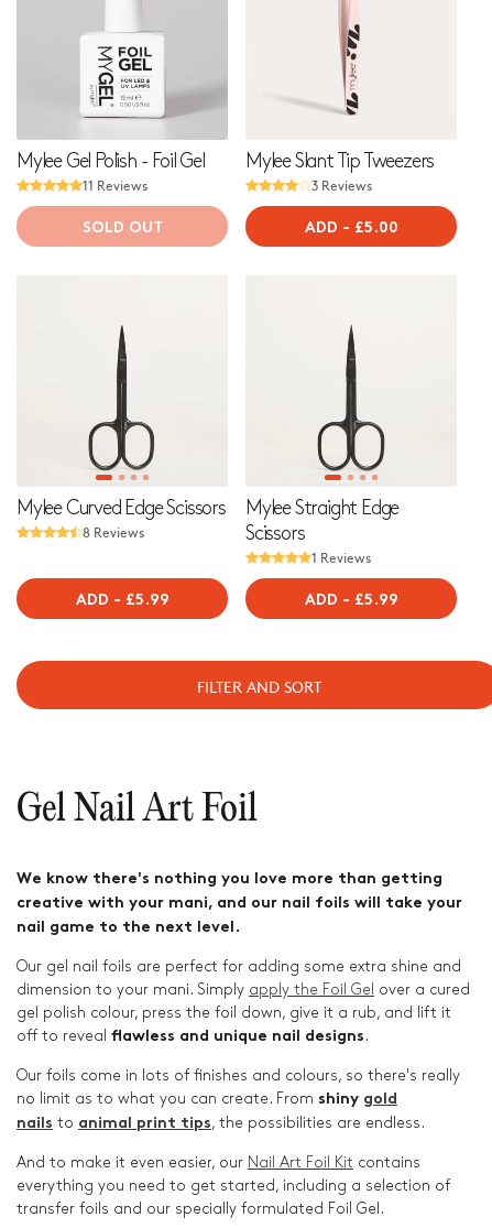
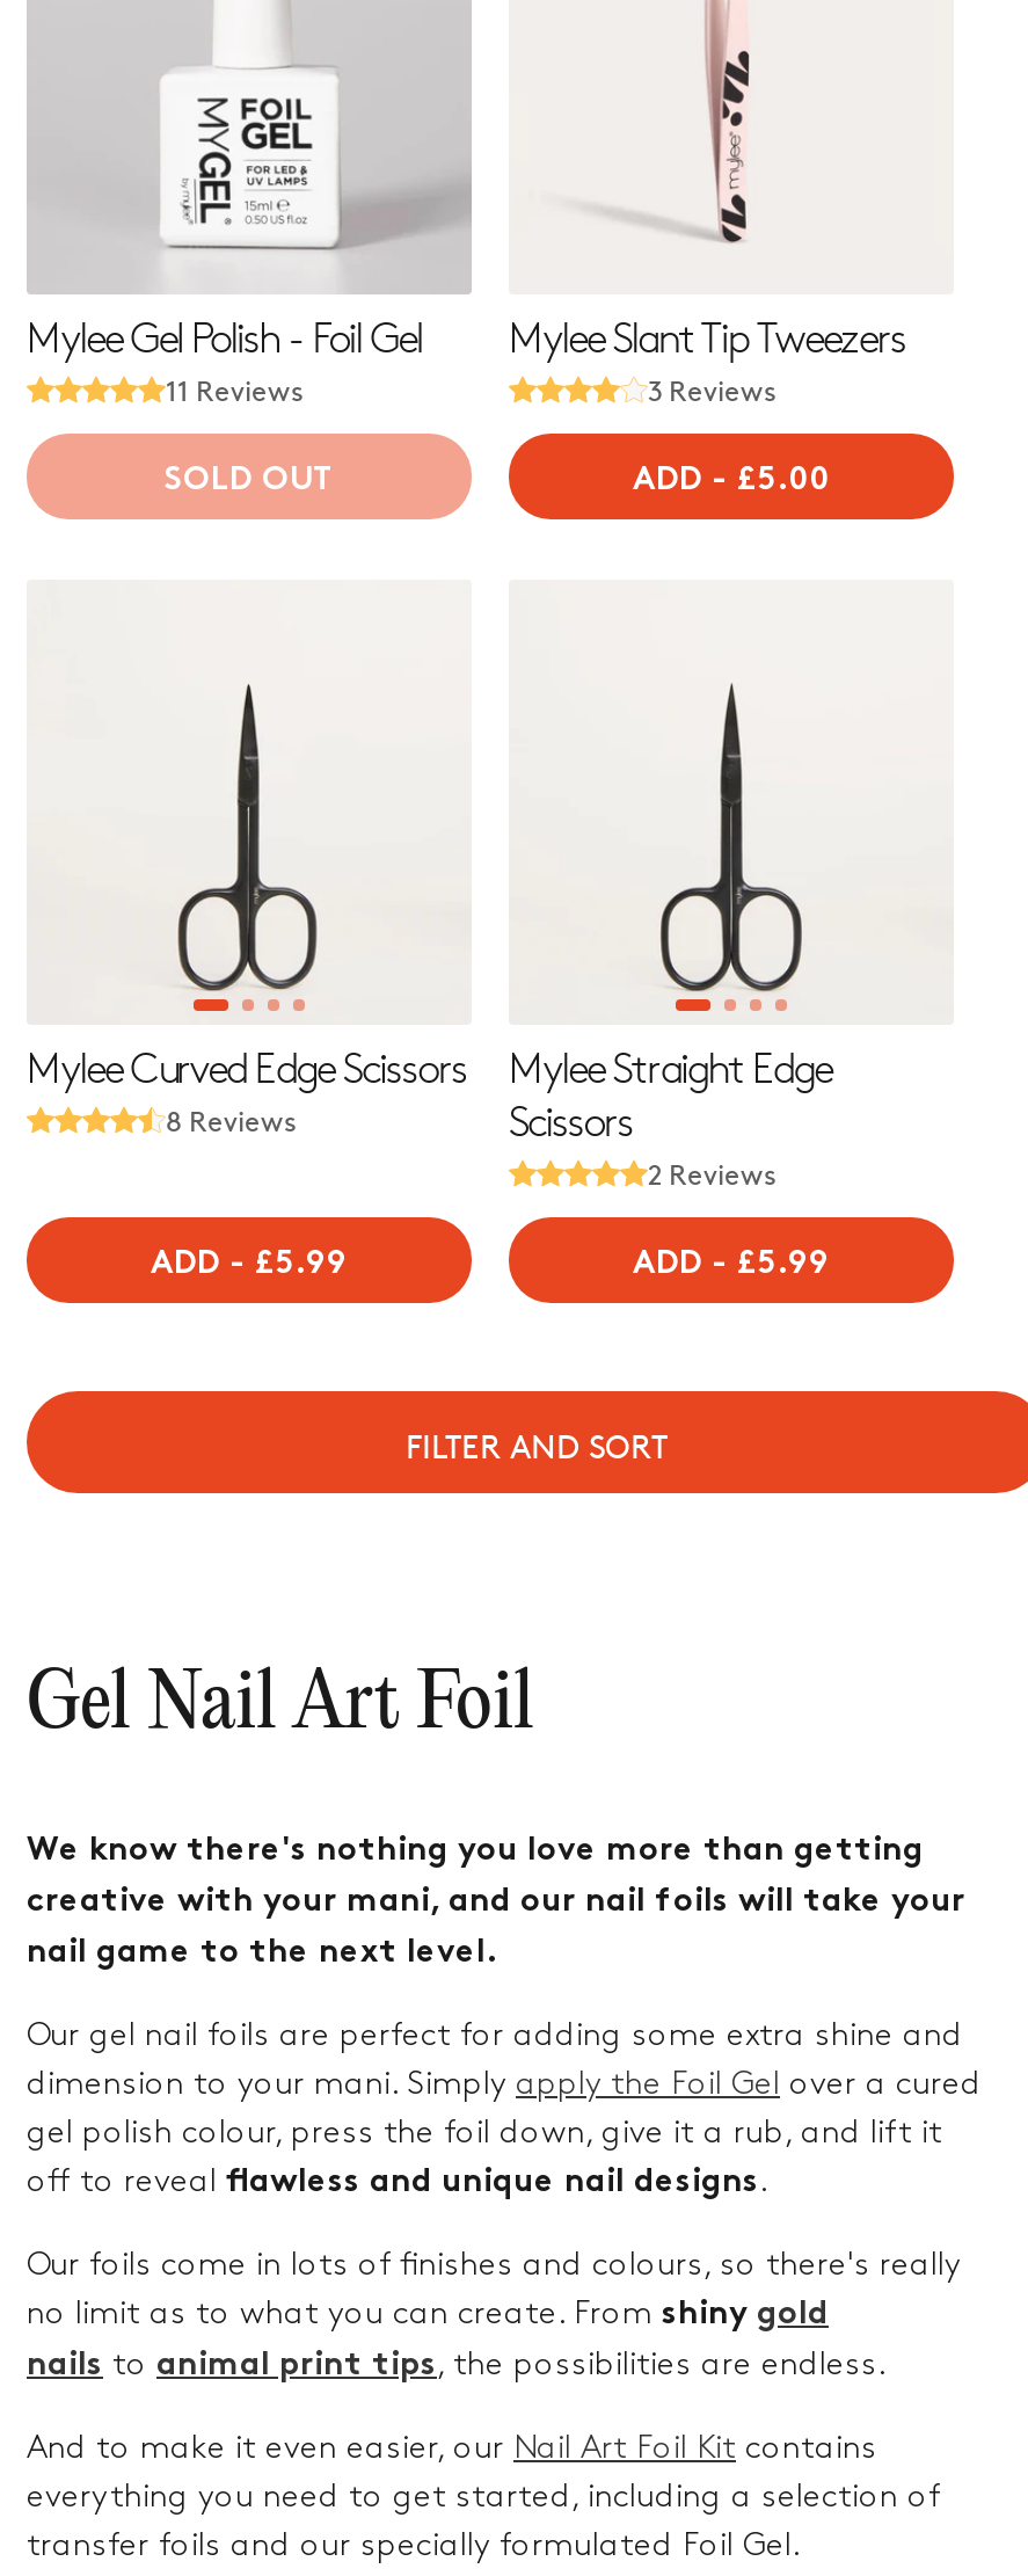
- 1 Reviews
+ 2 Reviews
